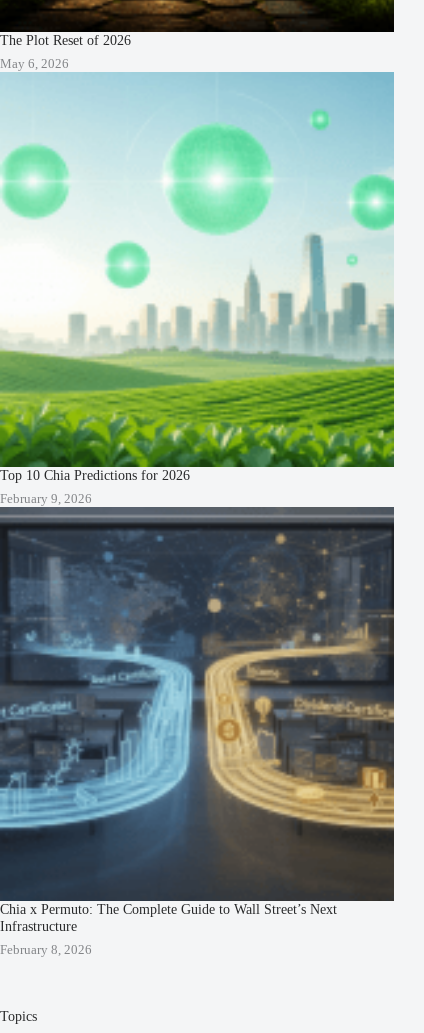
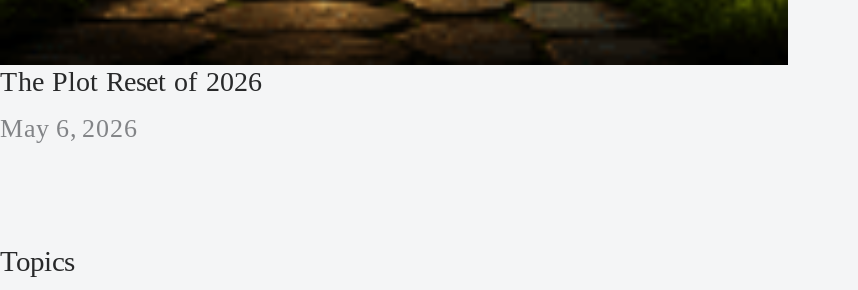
- [image]
- Top 10 Chia Predictions for 2026
- February 9, 2026

- [image]
- Chia x Permuto: The Complete Guide to Wall Street’s Next
- Infrastructure
- February 8, 2026
